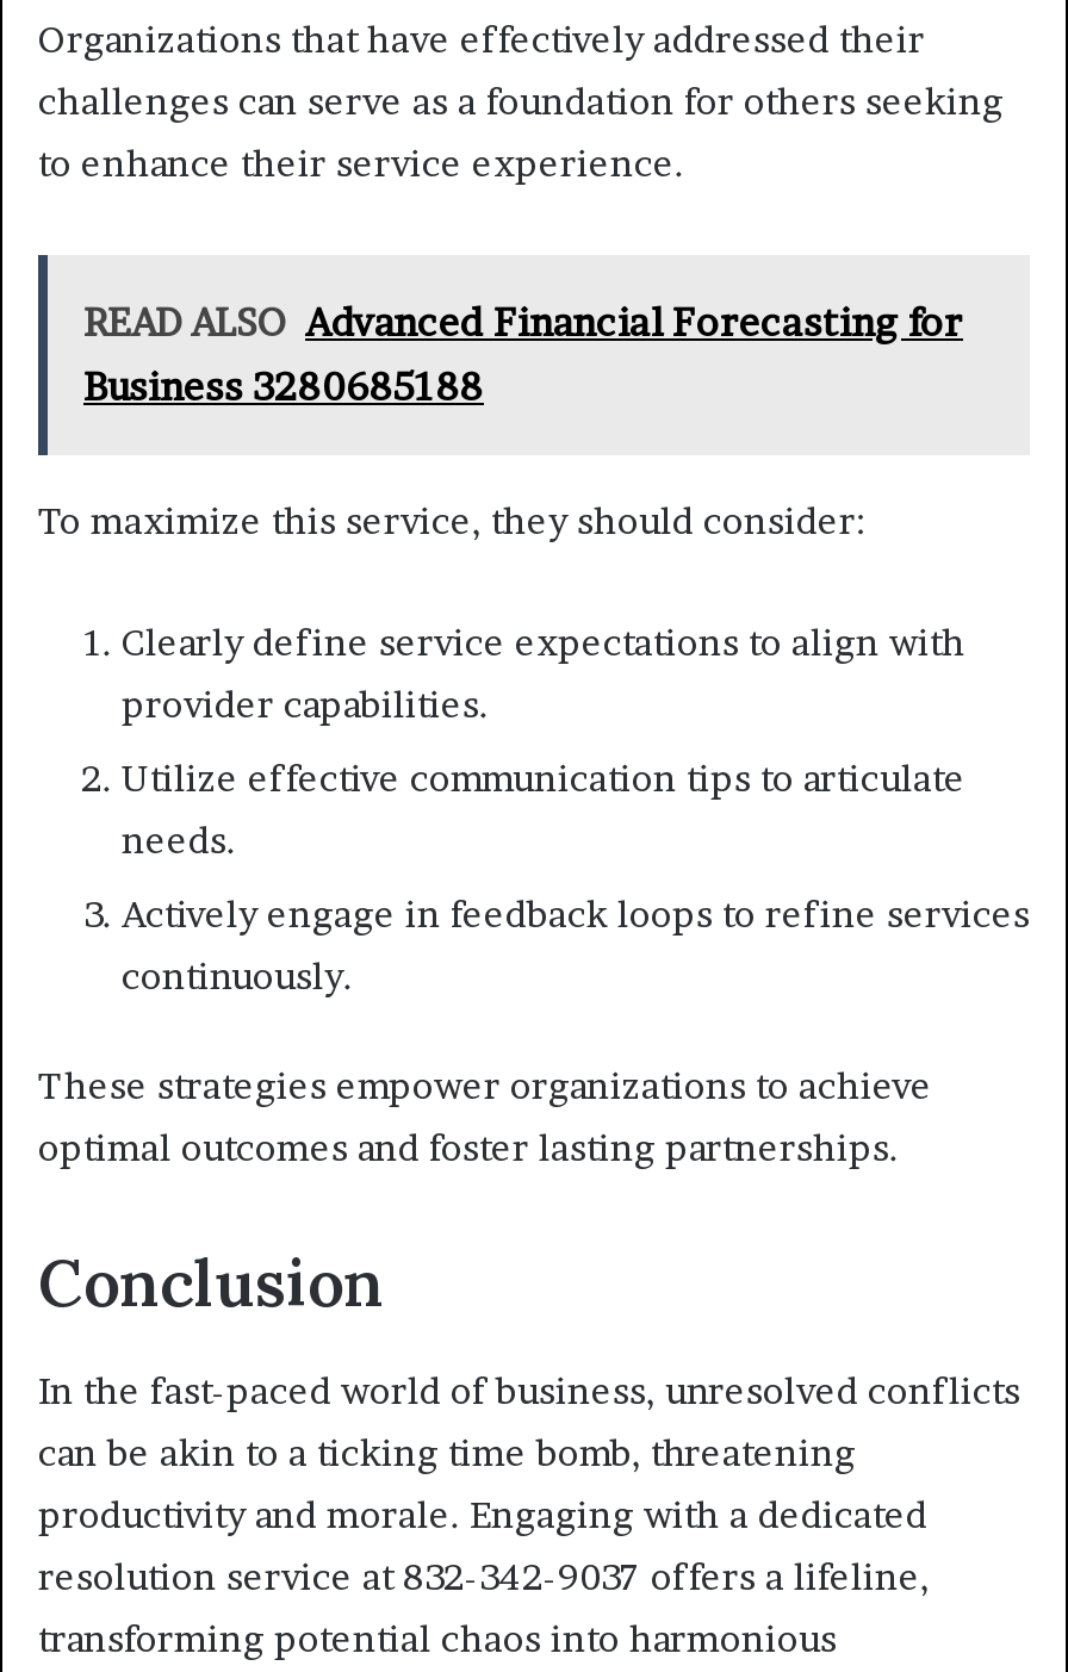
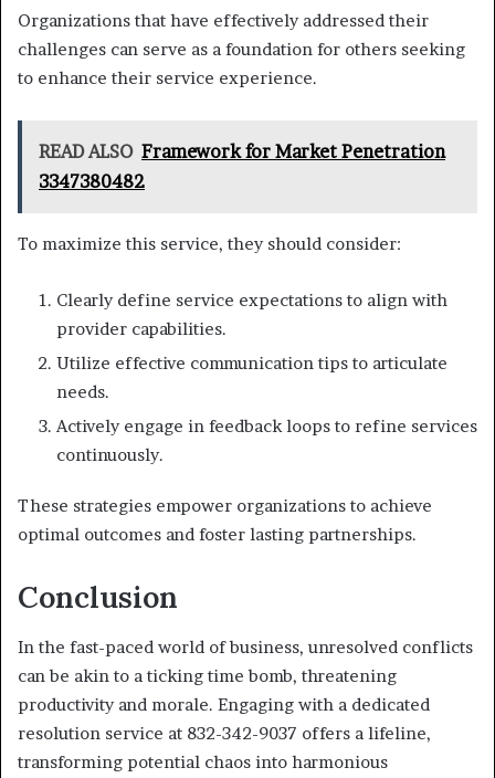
- READ ALSO Advanced Financial Forecasting for
- Business 3280685188
+ READ ALSO Framework for Market Penetration
+ 3347380482
